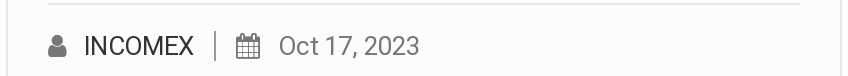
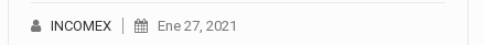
- Oct 17, 2023
+ Ene 27, 2021
